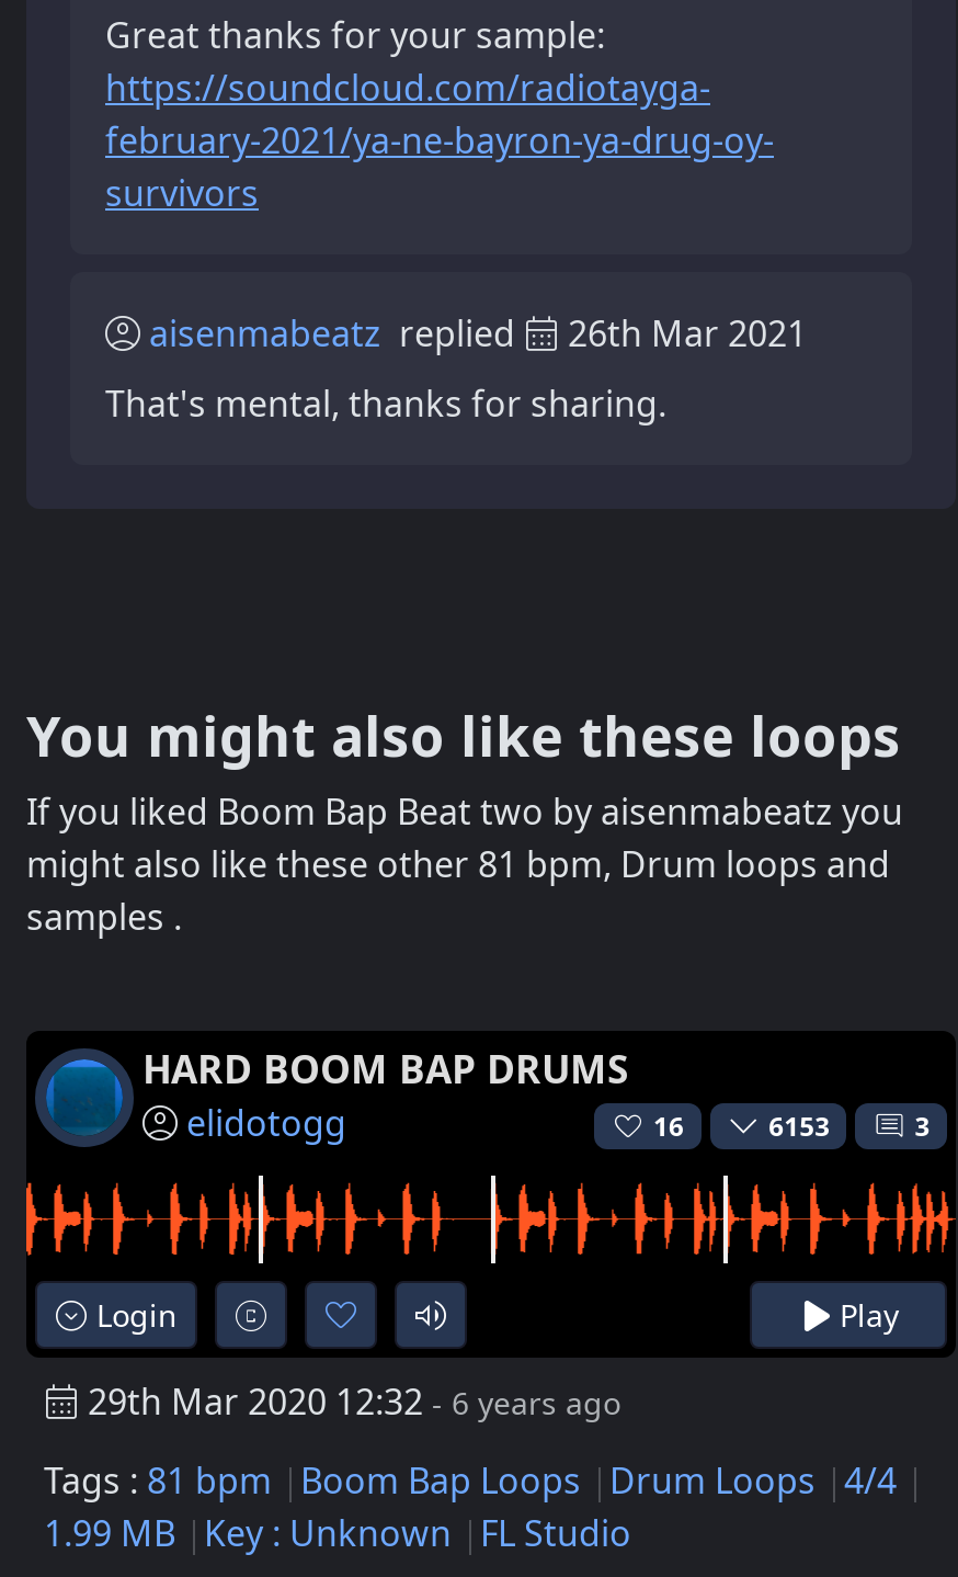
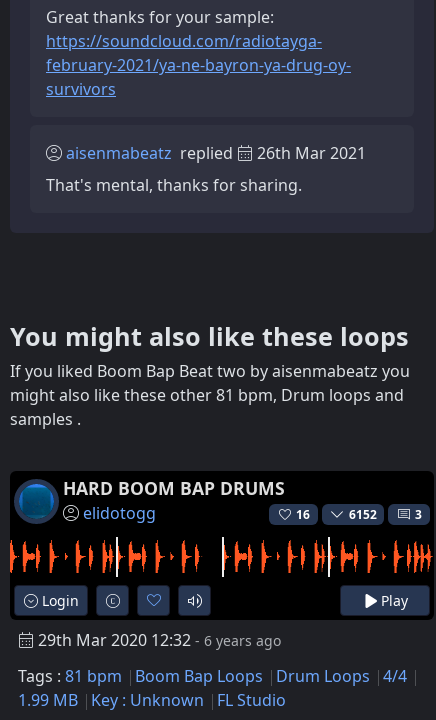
- 6153
+ 6152
